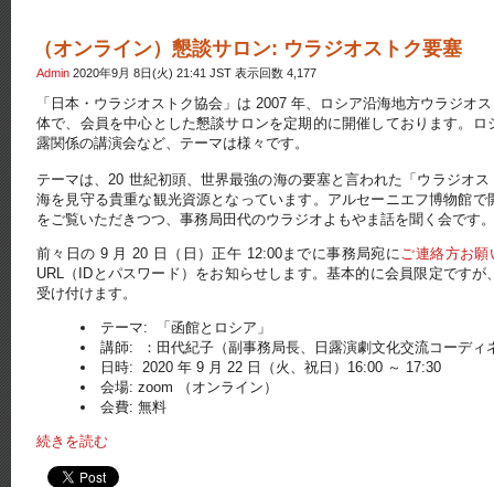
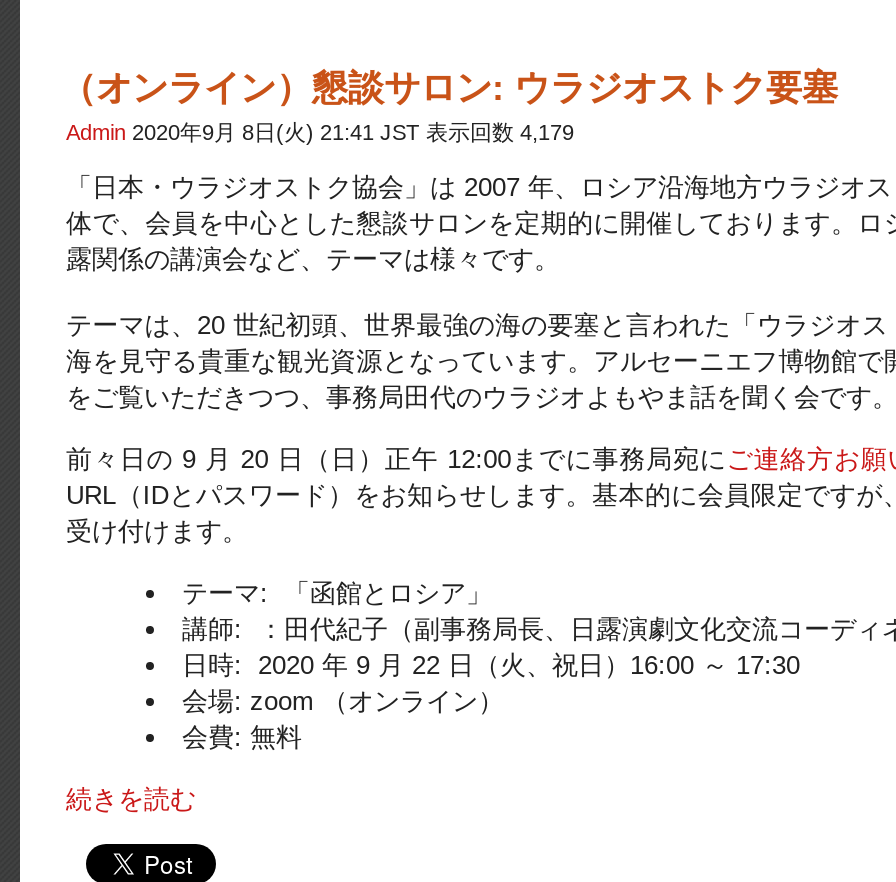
- Admin 2020年9月 8日(火) 21:41 JST 表示回数 4,177
+ Admin 2020年9月 8日(火) 21:41 JST 表示回数 4,179
